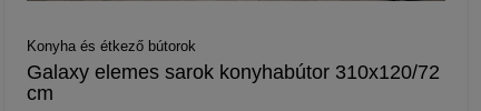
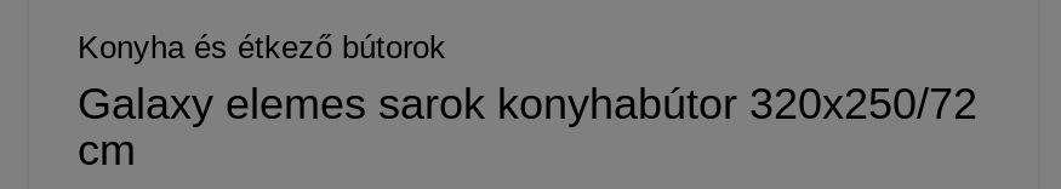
- Galaxy elemes sarok konyhabútor 310x120/72
+ Galaxy elemes sarok konyhabútor 320x250/72
